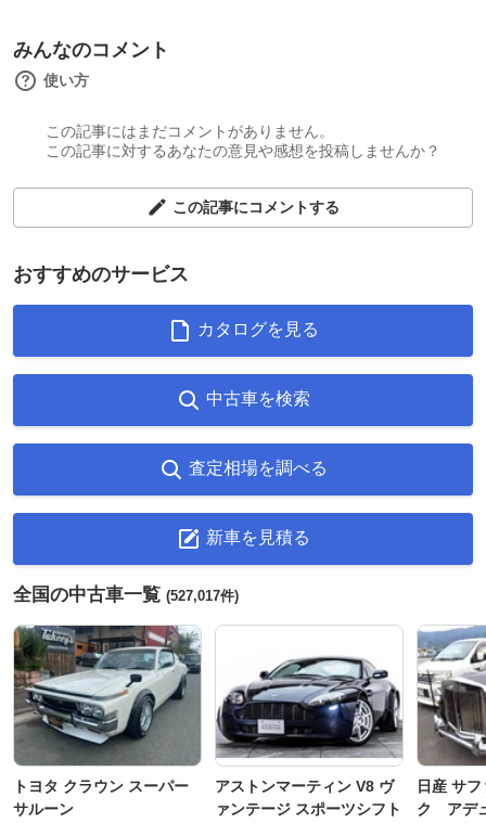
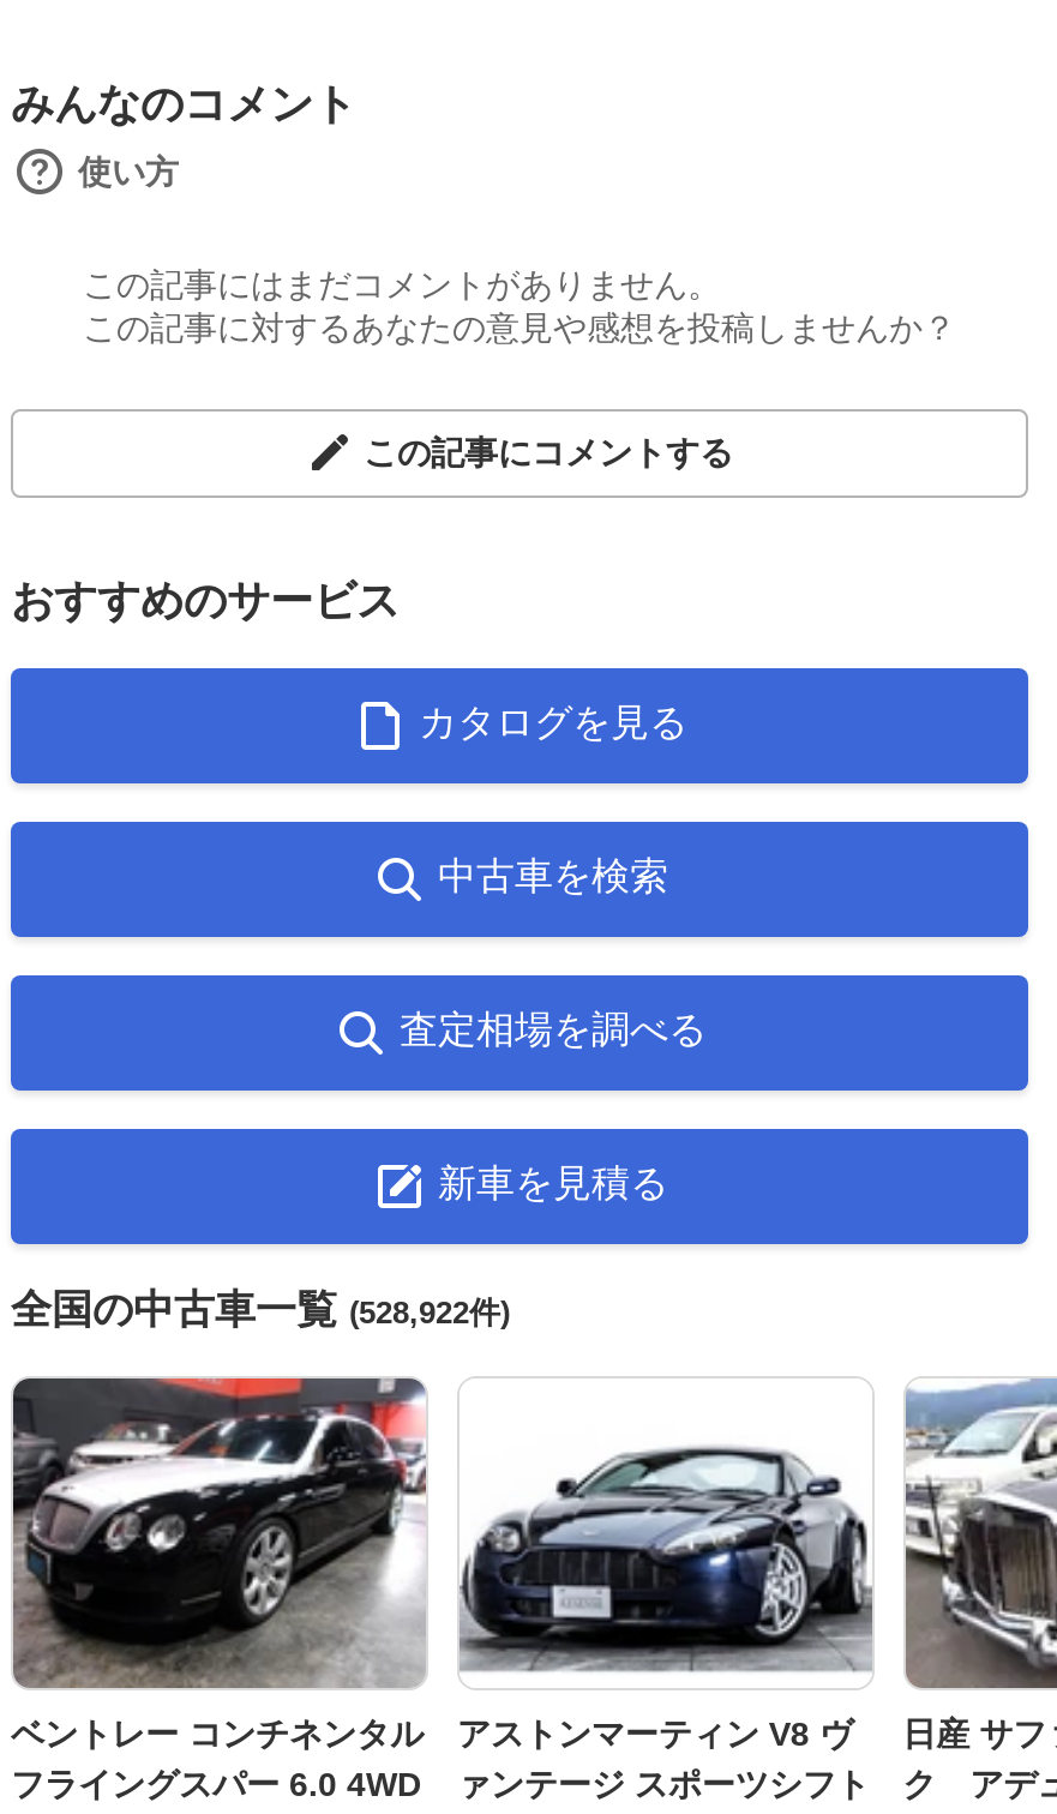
- 全国の中古車一覧(527,017件)
+ 全国の中古車一覧(528,922件)

- [image]
- トヨタ クラウン スーパー
- サルーン
+ [image]
+ ベントレー コンチネンタル
+ フライングスパー 6.0 4WD
